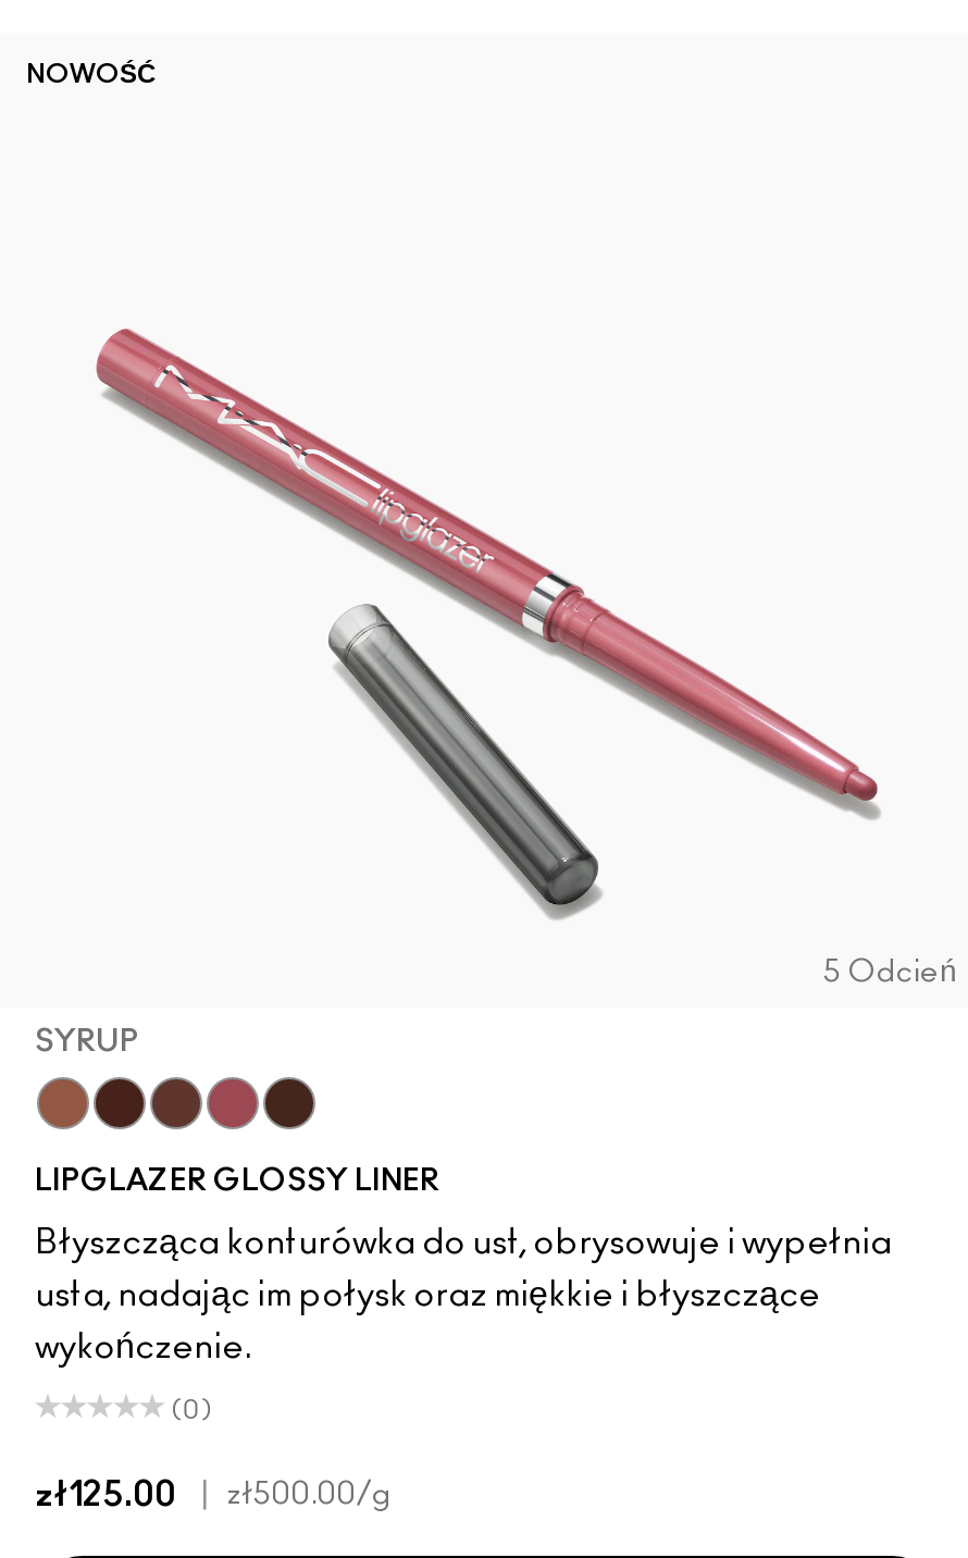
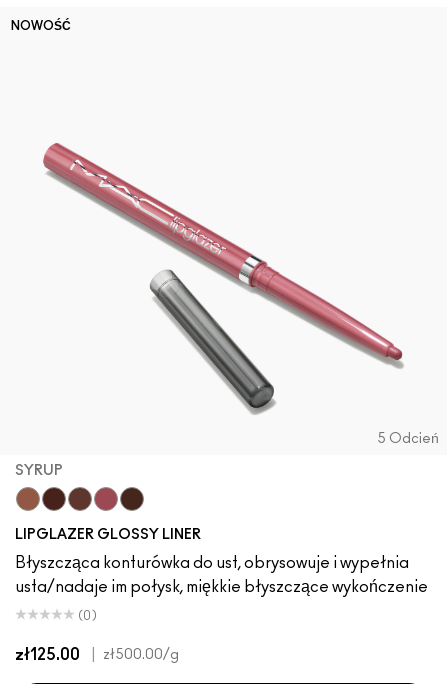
- usta, nadając im połysk oraz miękkie i błyszczące
- wykończenie.
+ usta/nadaje im połysk, miękkie błyszczące wykończenie
